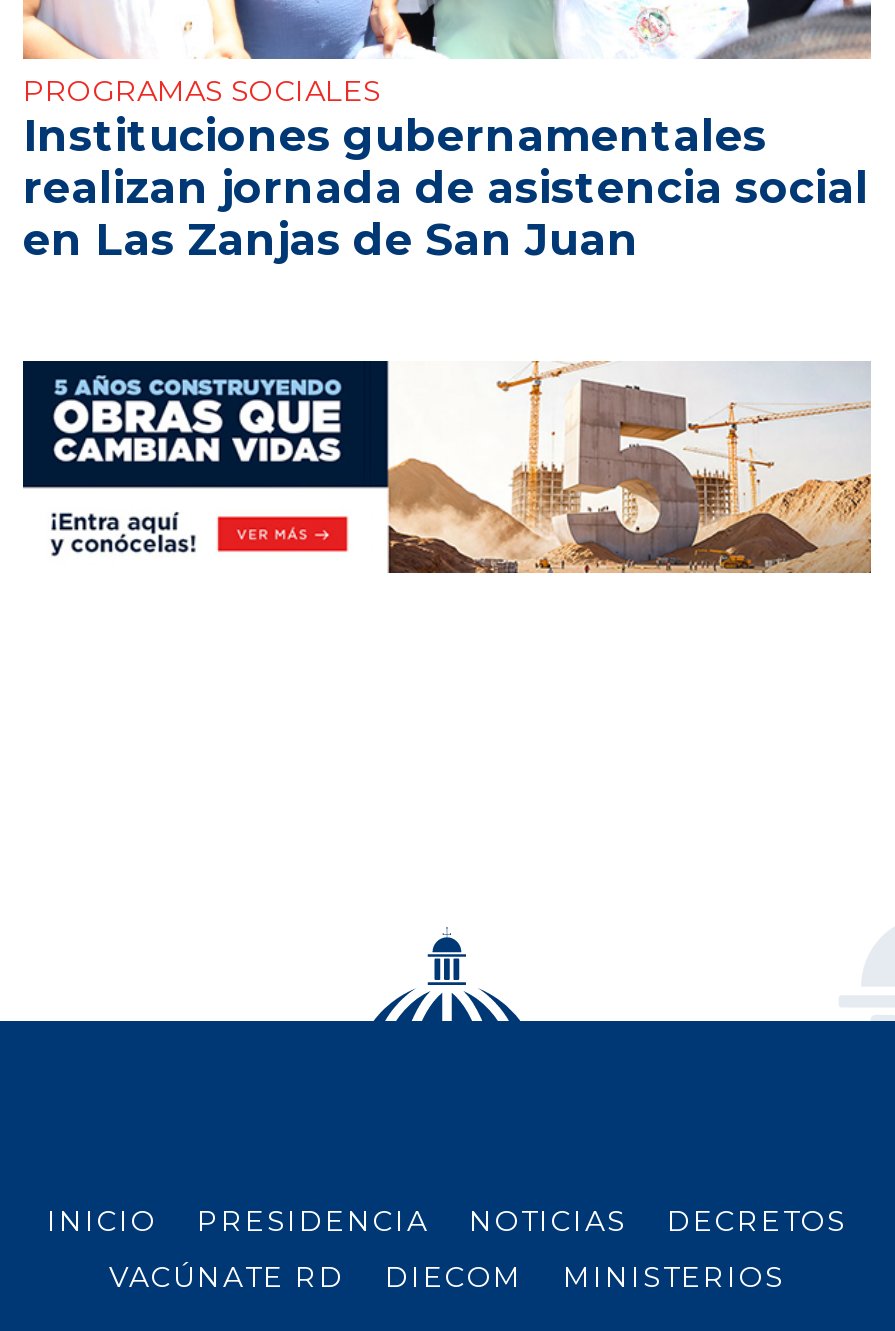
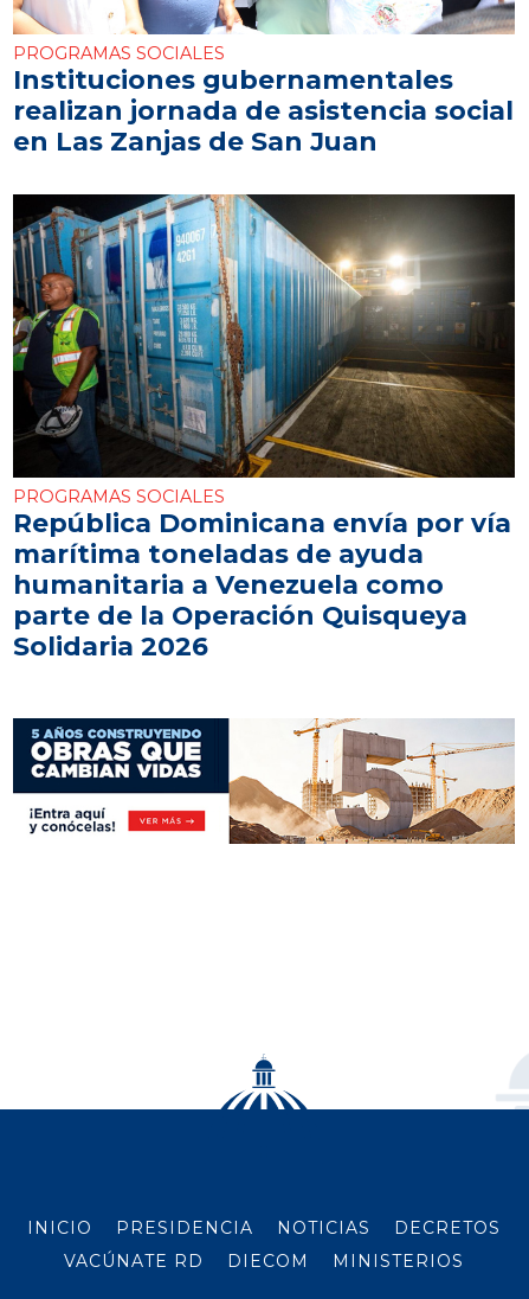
+ [image]
+ PROGRAMAS SOCIALES
+ República Dominicana envía por vía
+ marítima toneladas de ayuda
+ humanitaria a Venezuela como
+ parte de la Operación Quisqueya
+ Solidaria 2026
